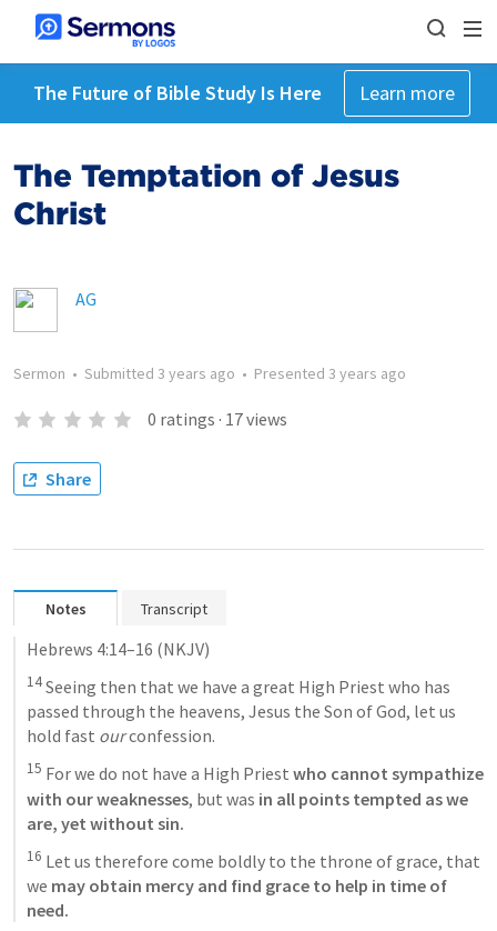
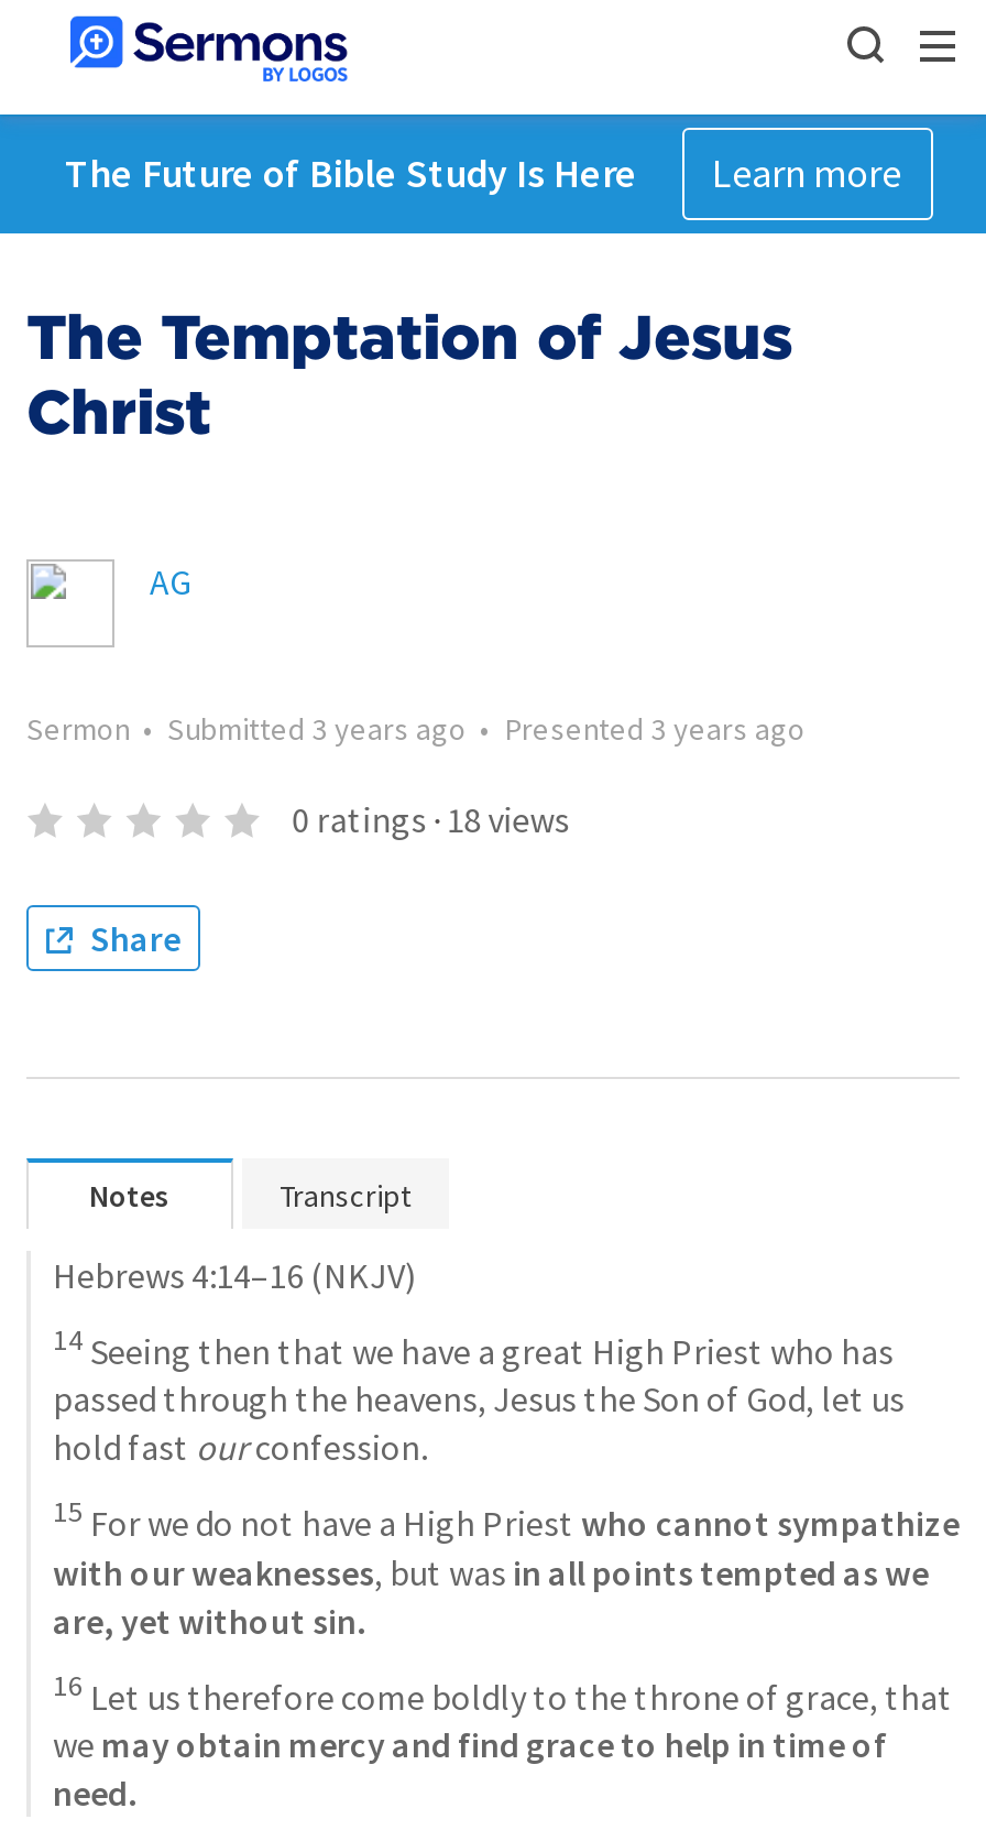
- 0 ratings · 17 views
+ 0 ratings · 18 views
